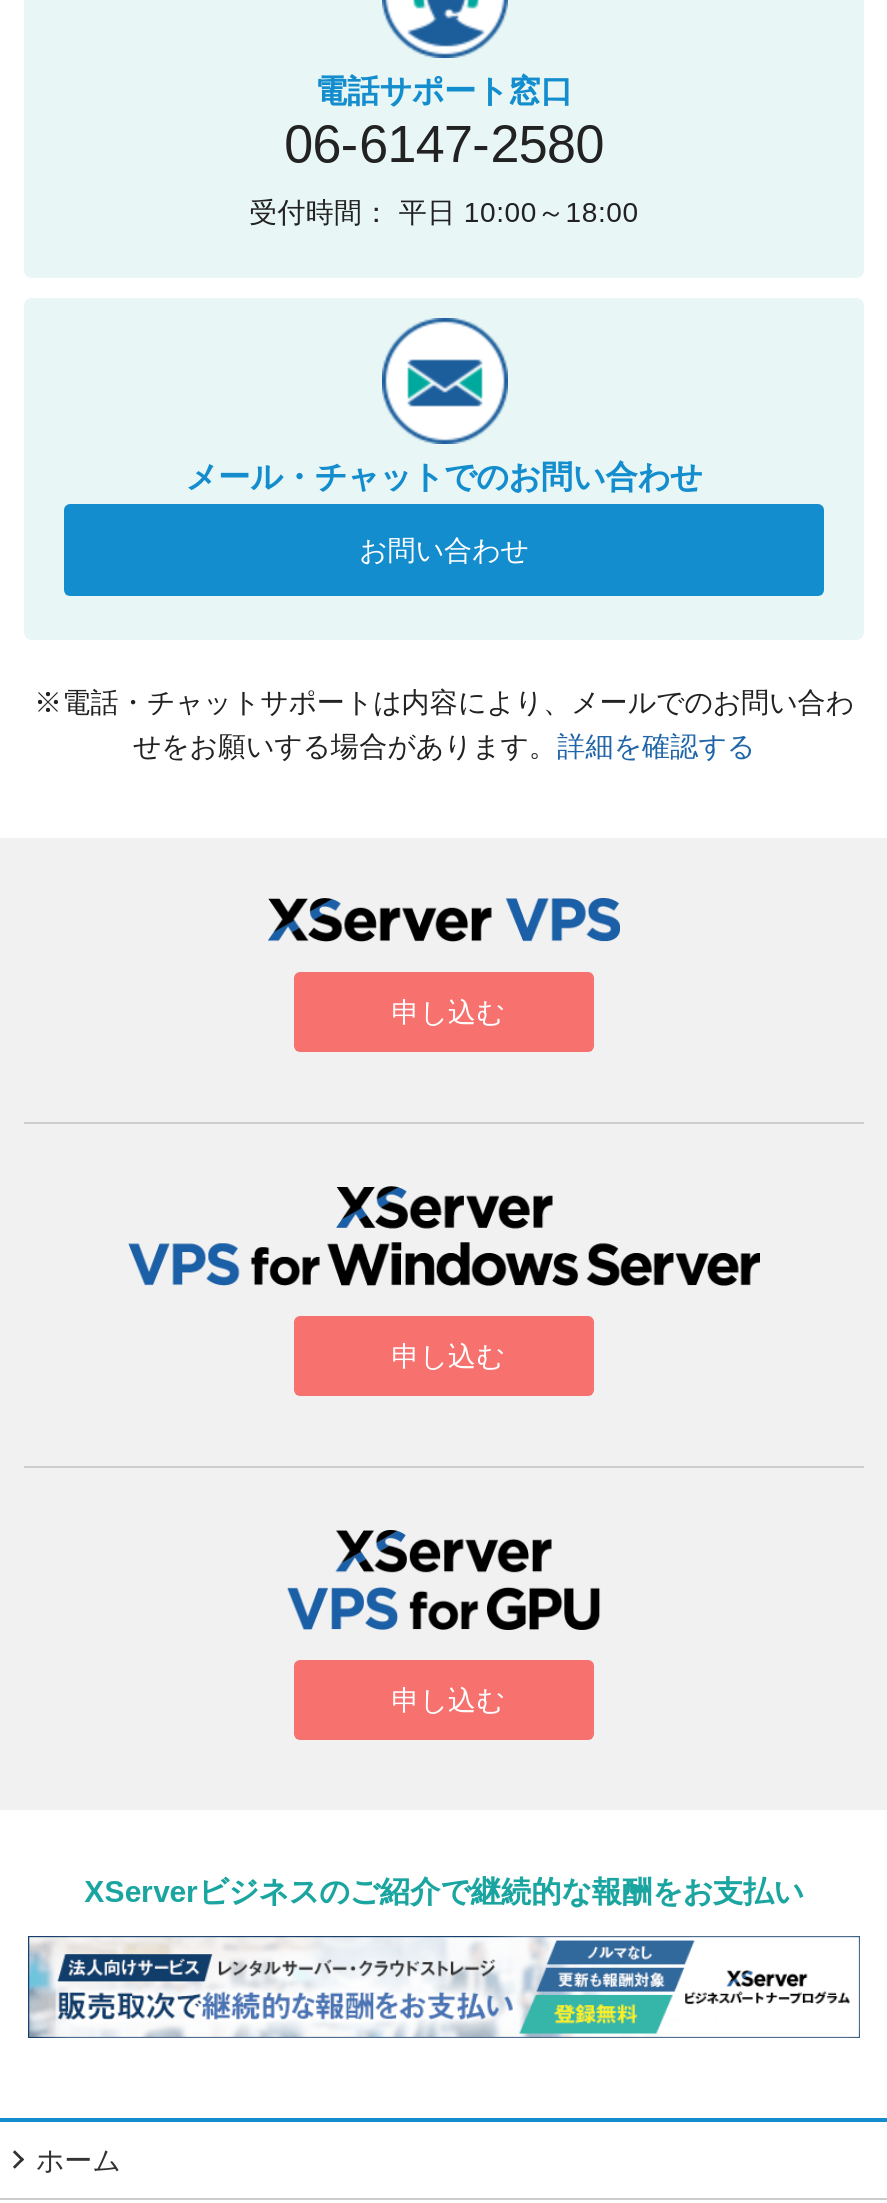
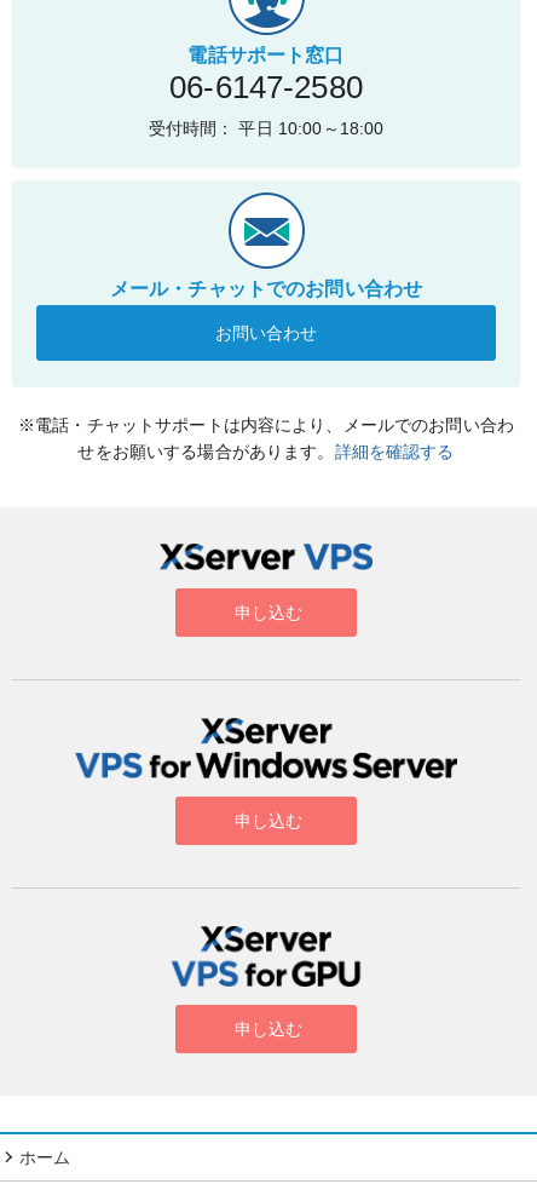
- XServerビジネスのご紹介で継続的な報酬をお支払い

- [image]
